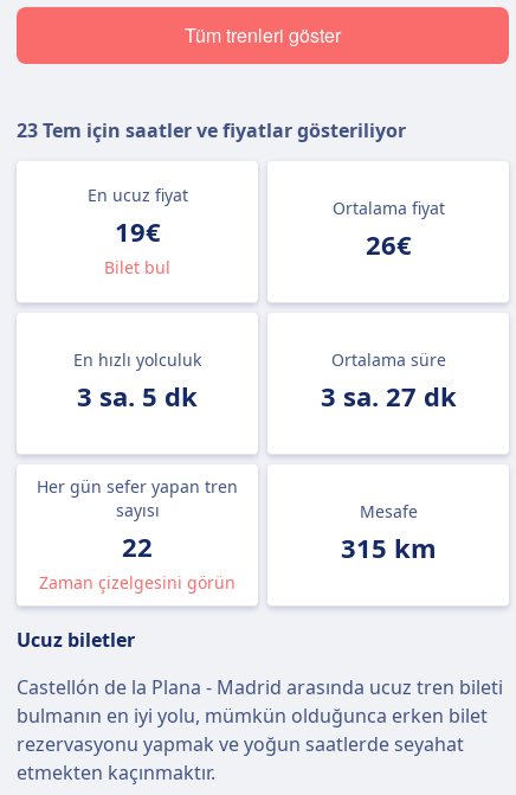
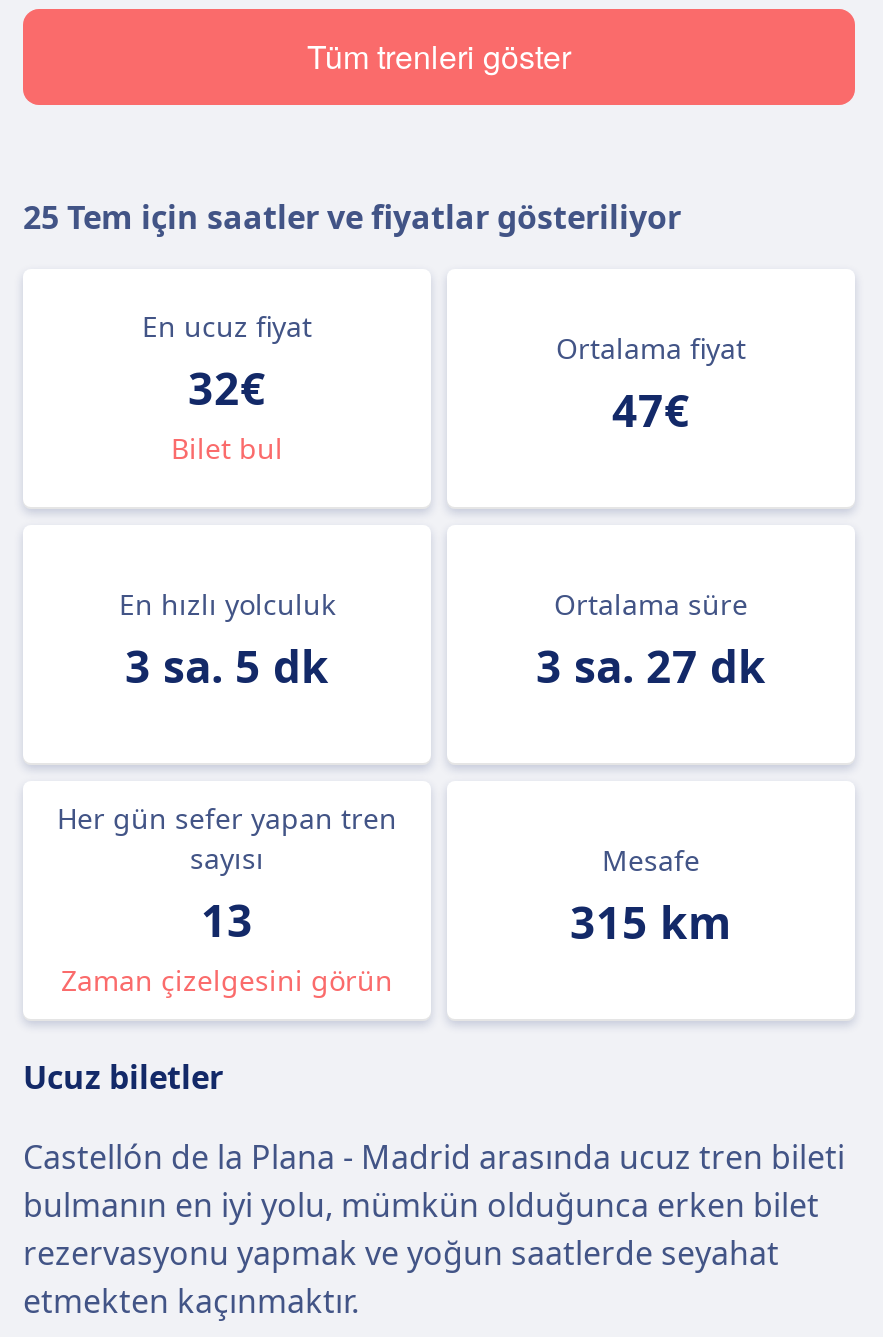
- 23 Tem için saatler ve fiyatlar gösteriliyor
+ 25 Tem için saatler ve fiyatlar gösteriliyor

- 19€
+ 32€

- 26€
+ 47€

- 22
+ 13
